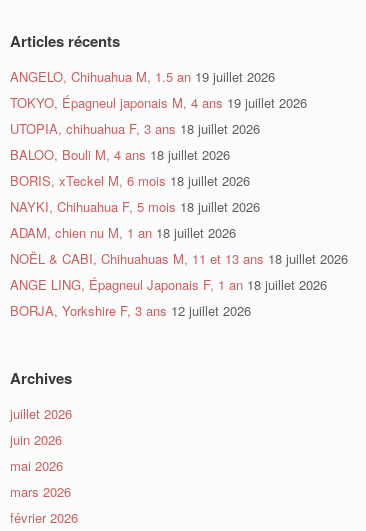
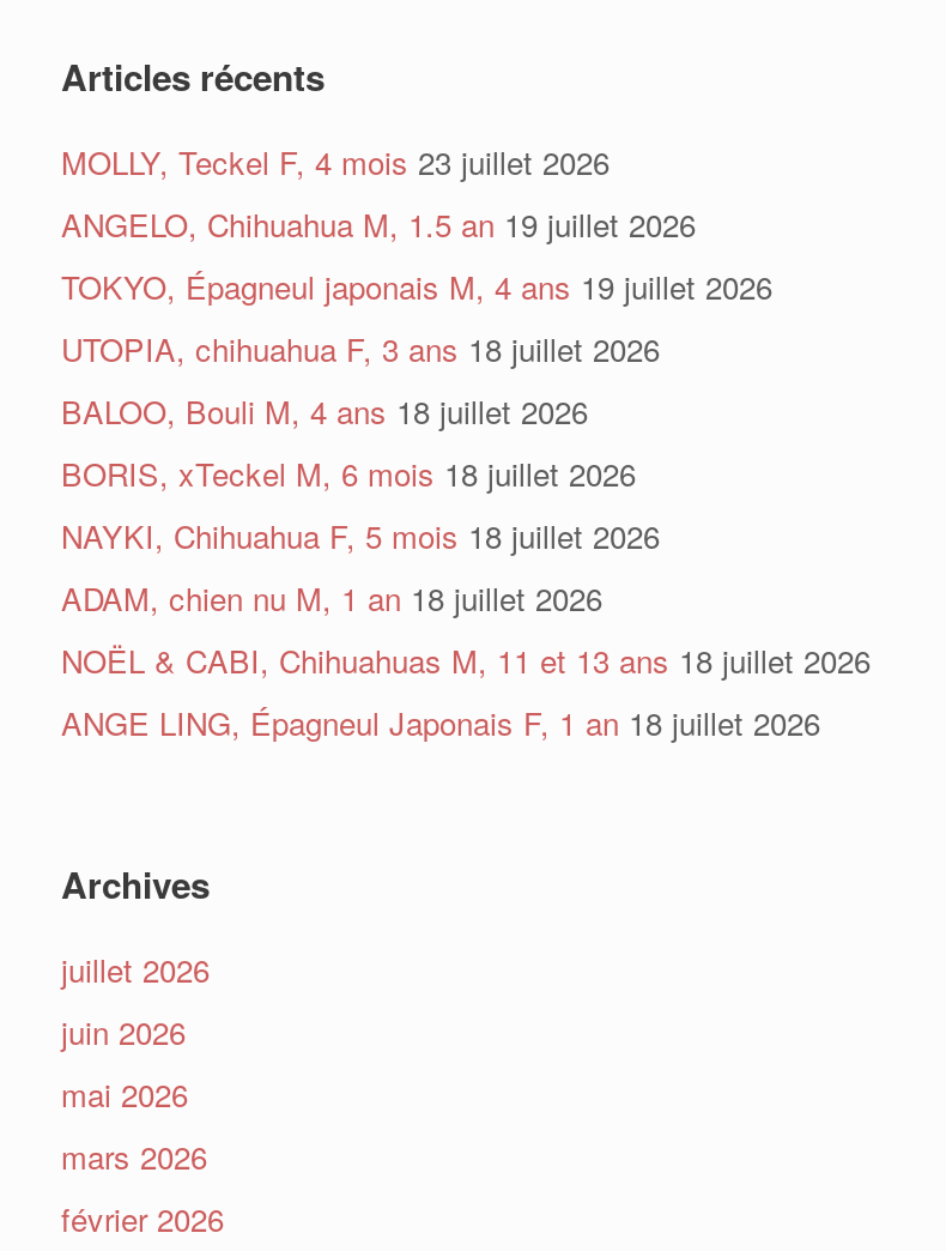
+ MOLLY, Teckel F, 4 mois 23 juillet 2026

moved down: ANGELO, Chihuahua M, 1.5 an 19 juillet 2026 | TOKYO, Épagneul japonais M, 4 ans 19 juillet 2026 | UTOPIA, chihuahua F, 3 ans 18 juillet 2026 | ... | NOËL & CABI, Chihuahuas M, 11 et 13 ans 18 juillet 2026 | ANGE LING, Épagneul Japonais F, 1 an 18 juillet 2026

- BORJA, Yorkshire F, 3 ans 12 juillet 2026
